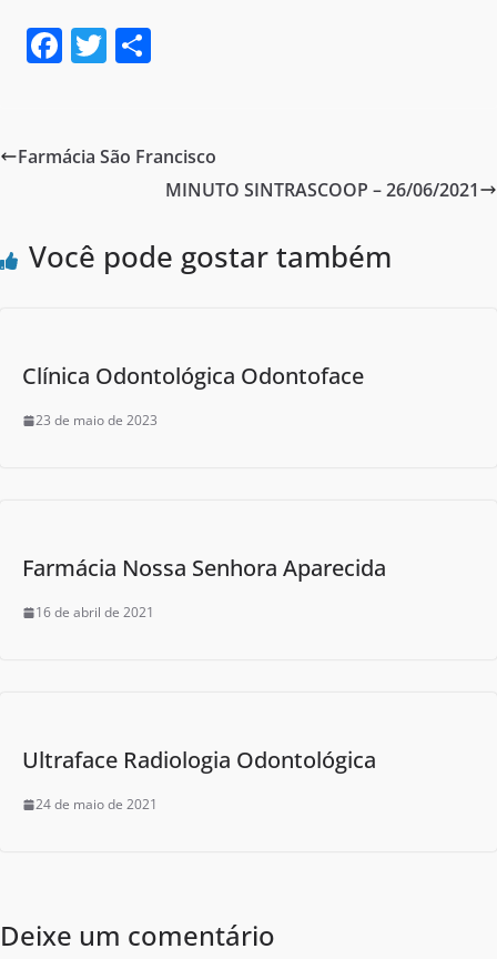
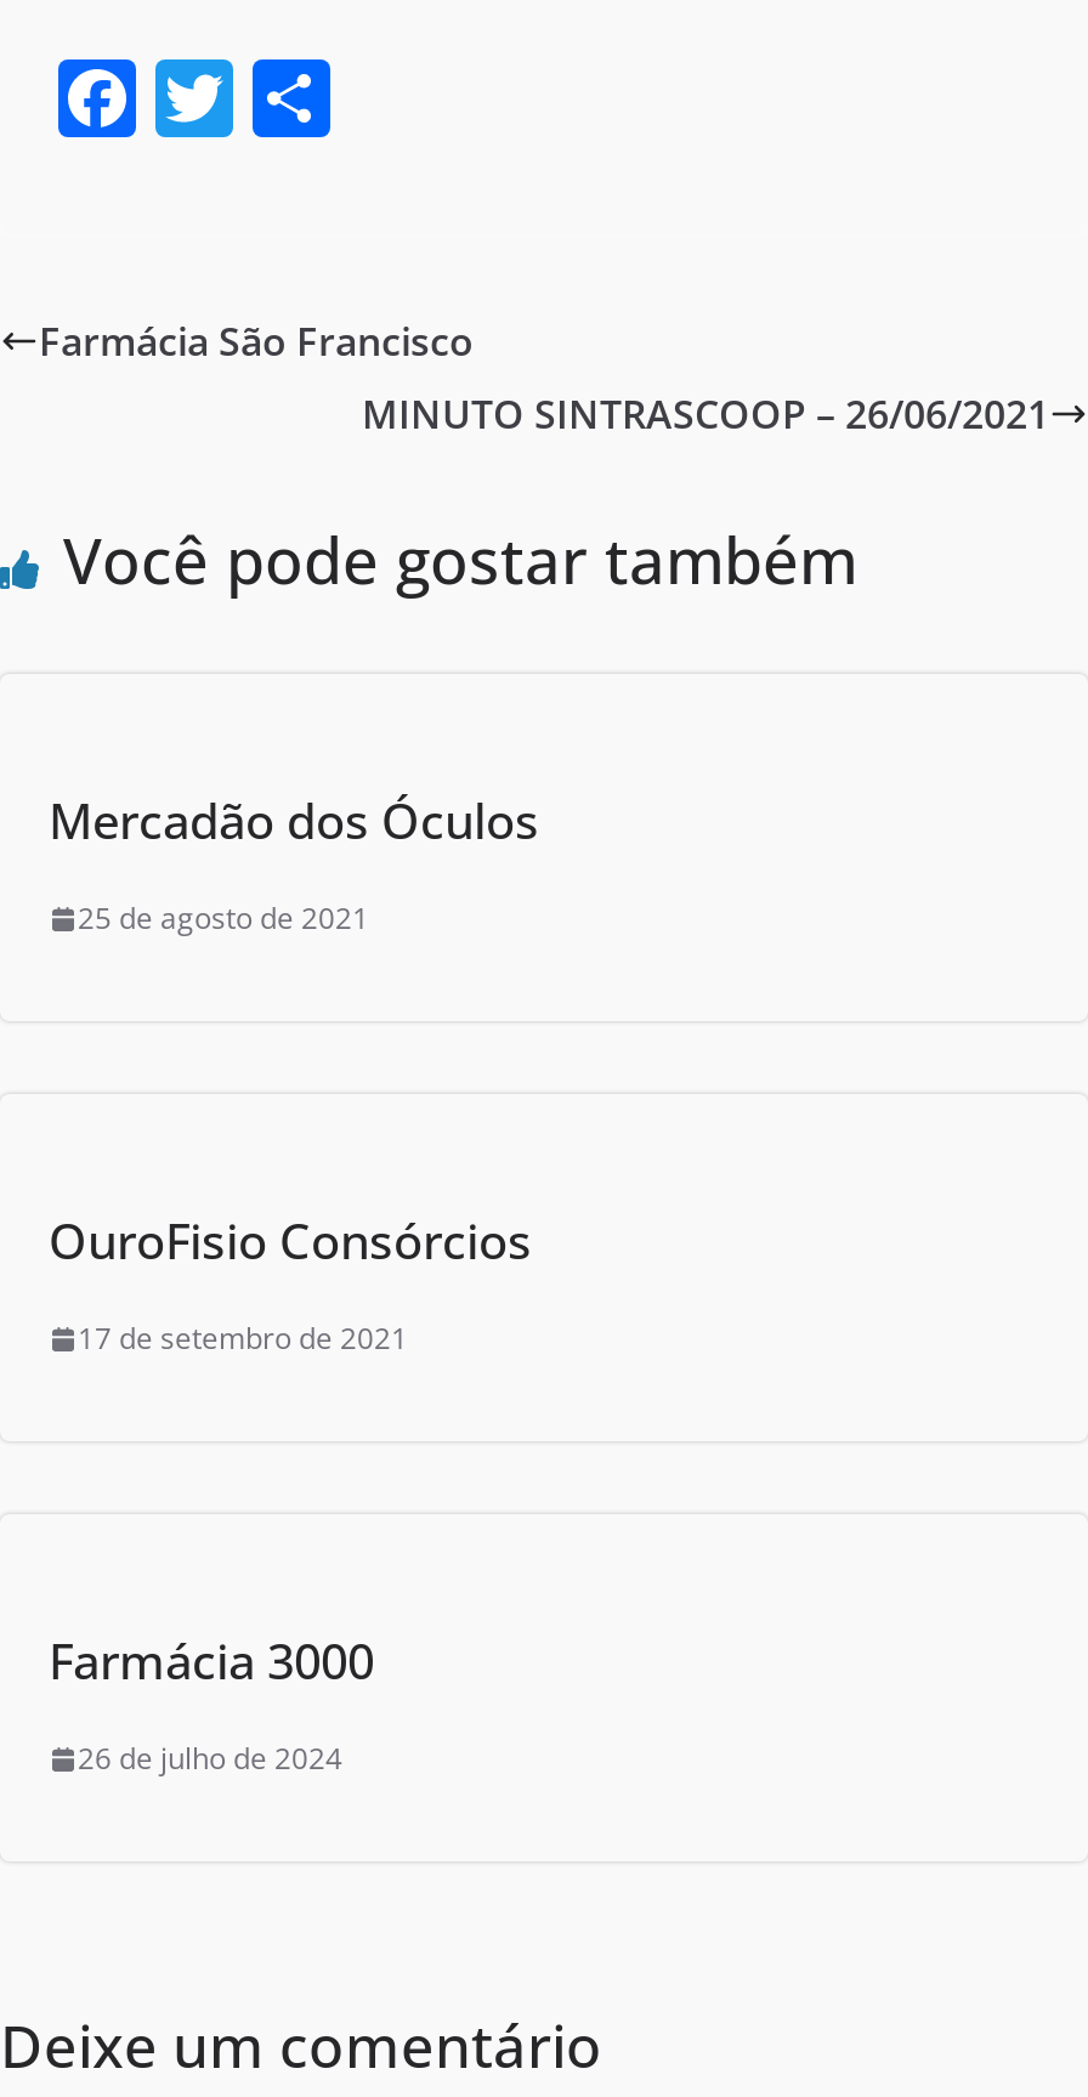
- Clínica Odontológica Odontoface
+ Mercadão dos Óculos

- 23 de maio de 2023
+ 25 de agosto de 2021

- Farmácia Nossa Senhora Aparecida
+ OuroFisio Consórcios

- 16 de abril de 2021
+ 17 de setembro de 2021

- Ultraface Radiologia Odontológica
+ Farmácia 3000

- 24 de maio de 2021
+ 26 de julho de 2024
